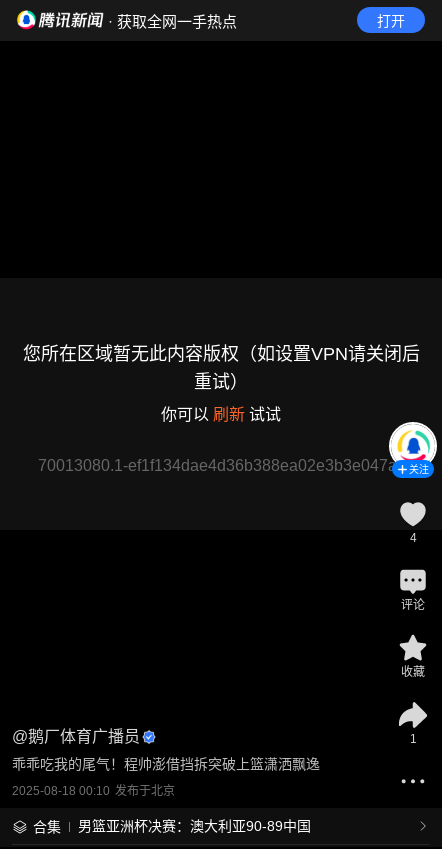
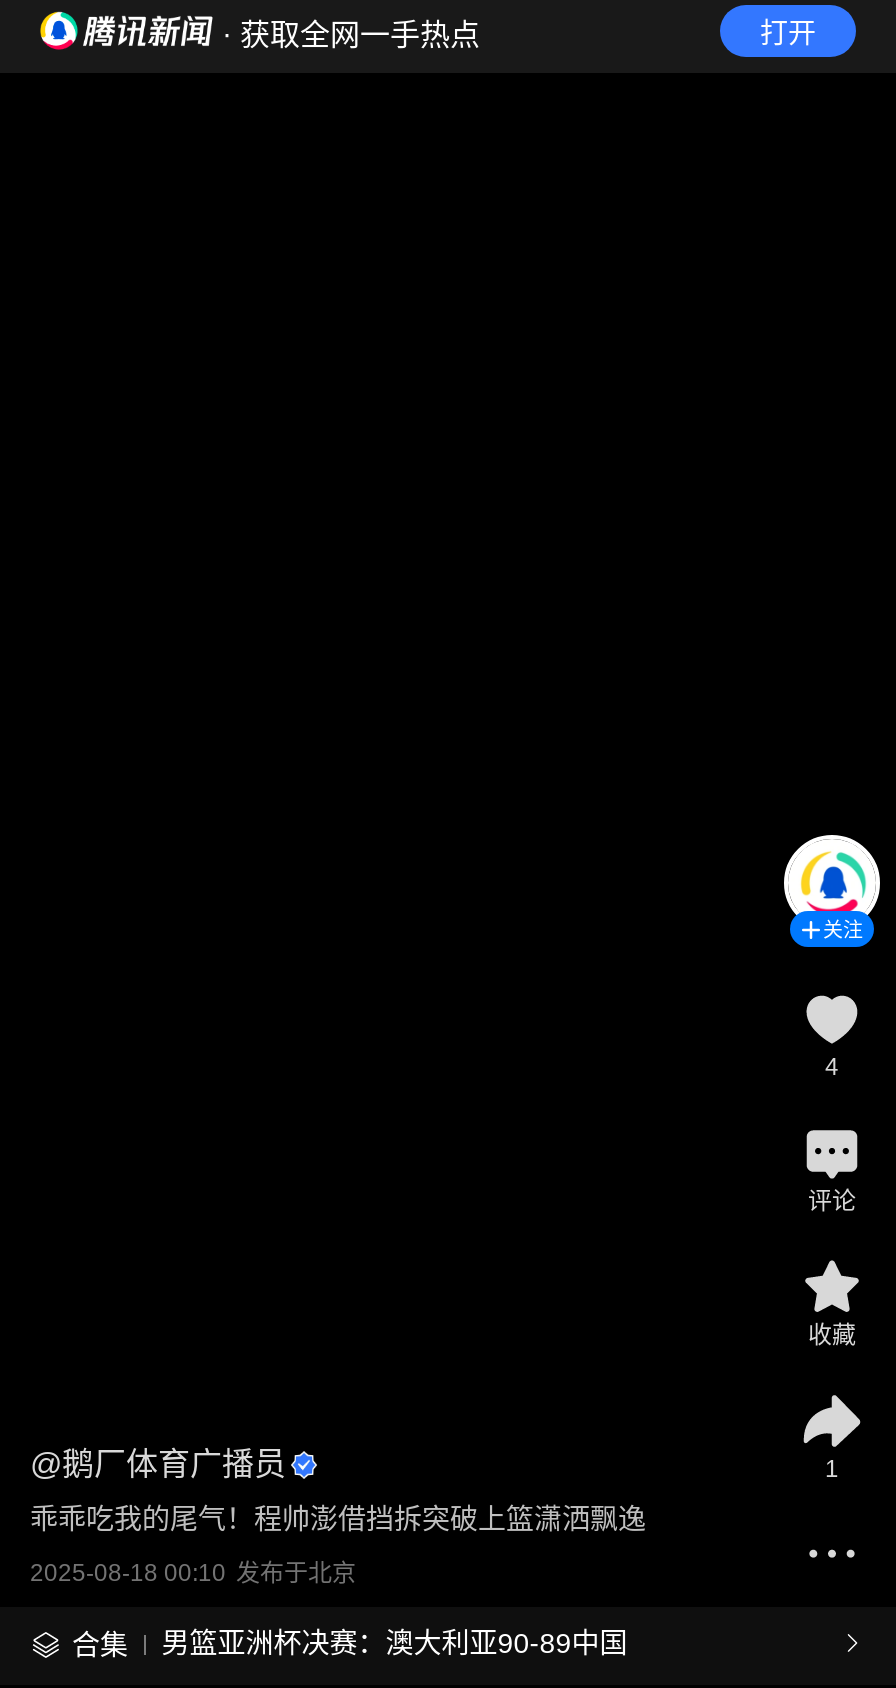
- 您所在区域暂无此内容版权（如设置VPN请关闭后
- 重试）
- 你可以刷新试试
- 70013080.1-ef1f134dae4d36b388ea02e3b3e047ac
